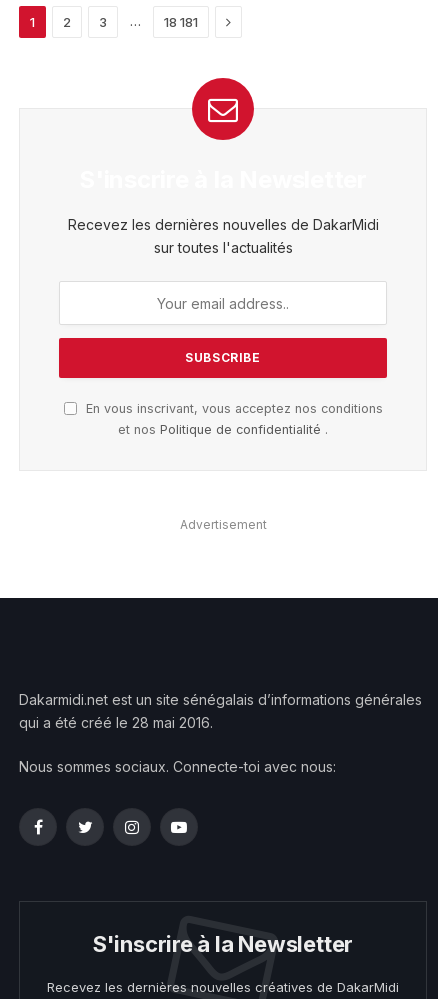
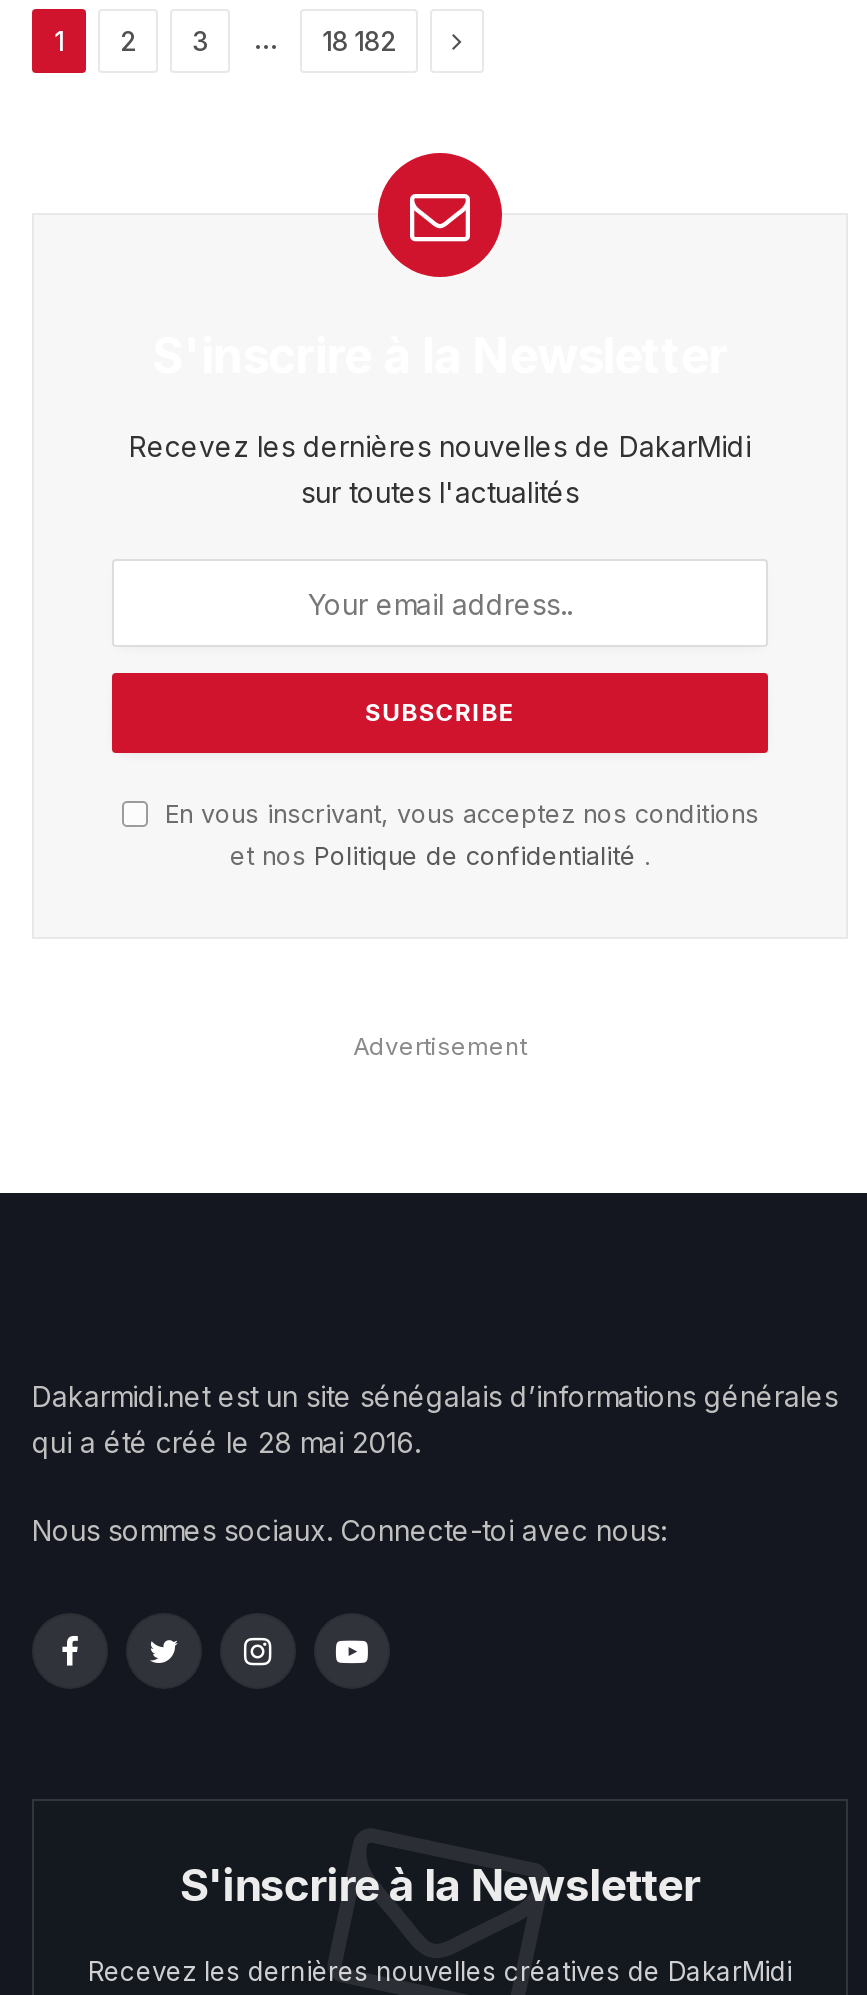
- 18 181
+ 18 182
